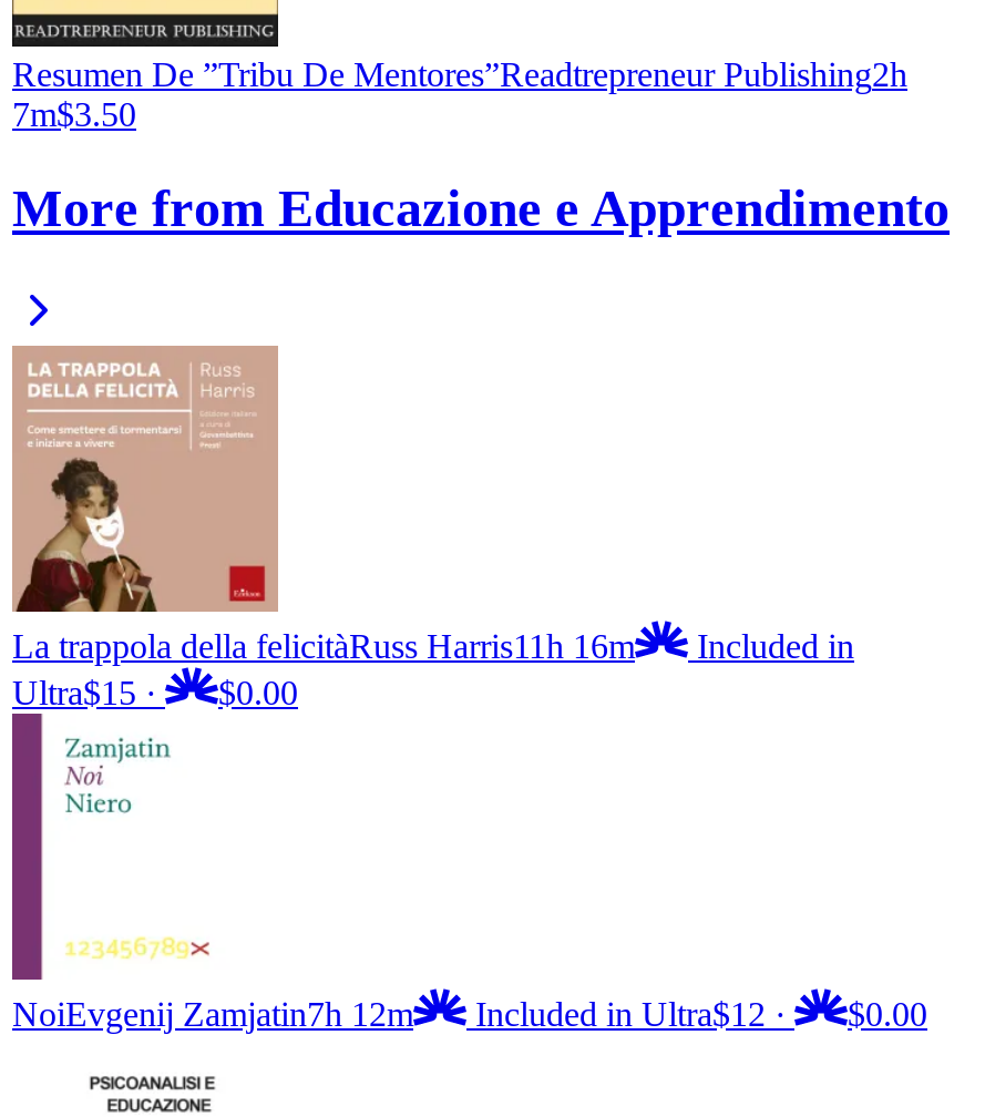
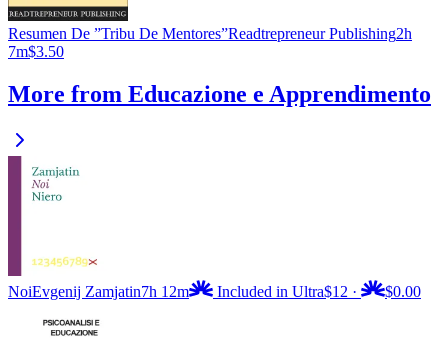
- [image]
- La trappola della felicitàRuss Harris11h 16m
- Included in
- Ultra$15 ·
- $0.00
